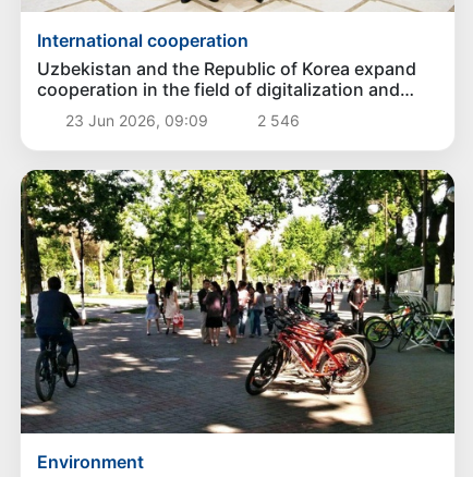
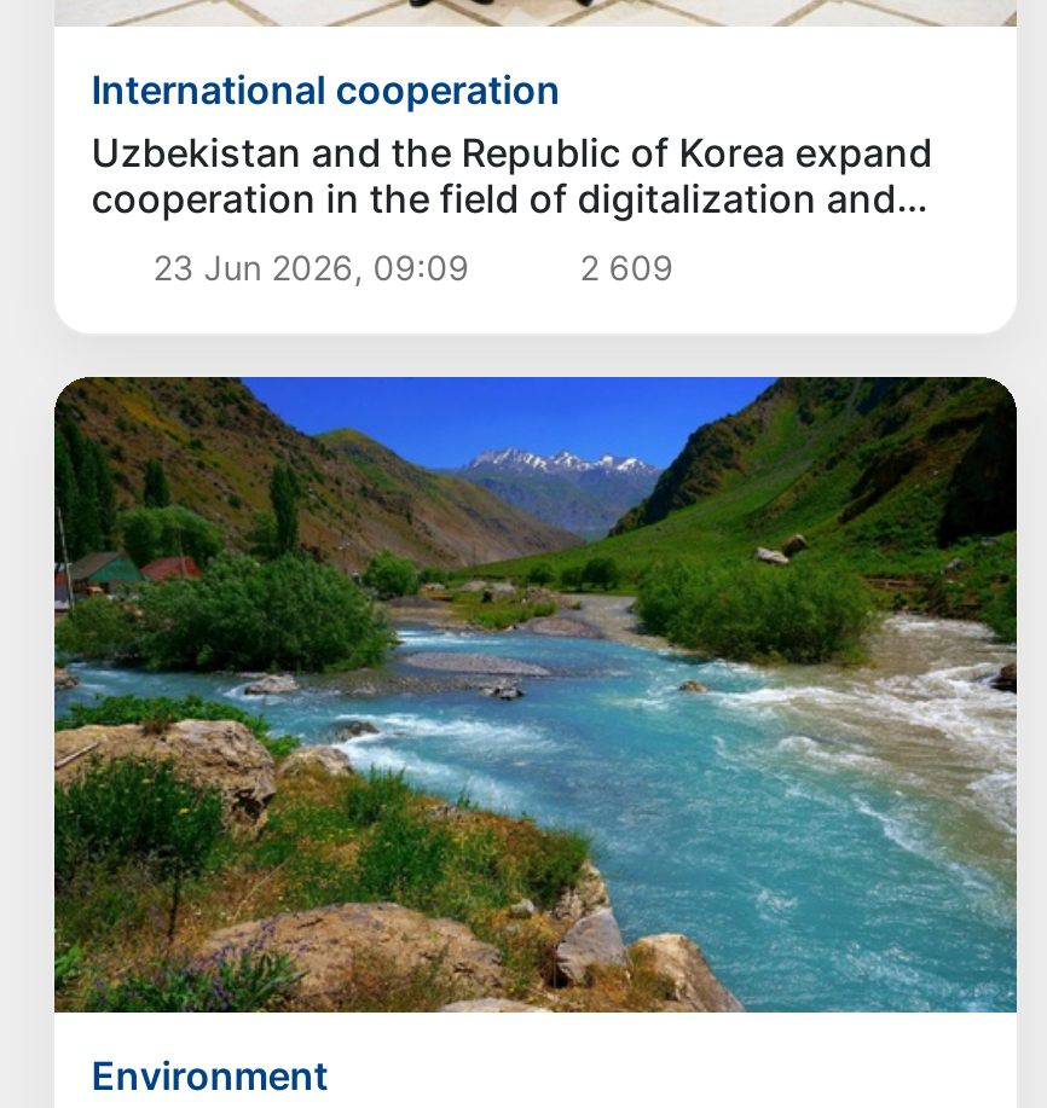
- 2 546
+ 2 609

- [image]
+ [image]
